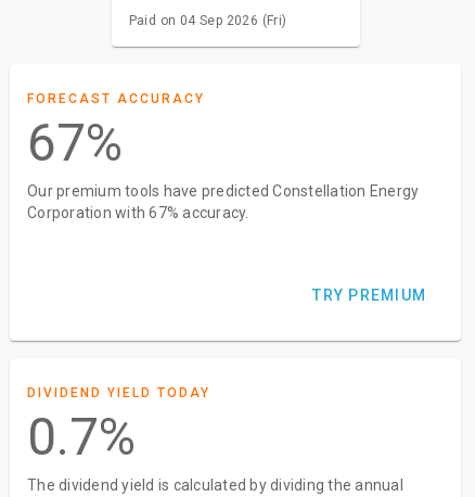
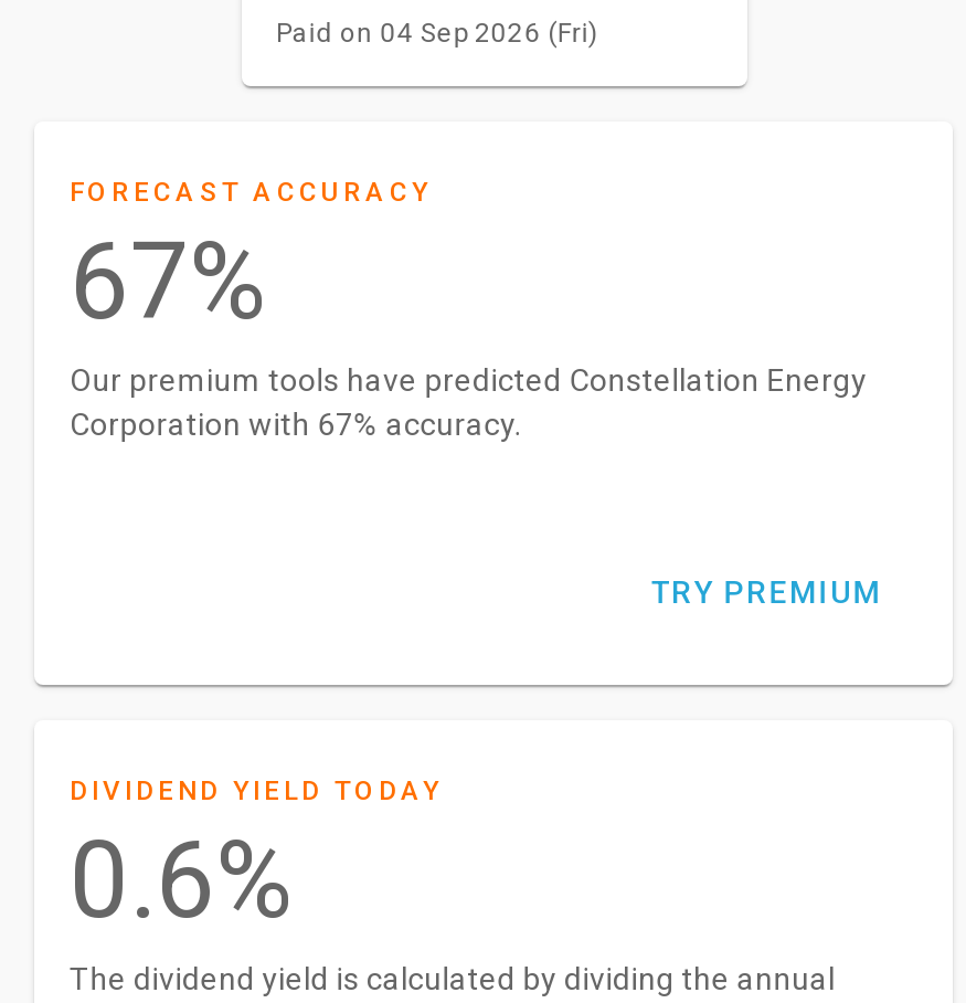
- 0.7%
+ 0.6%
